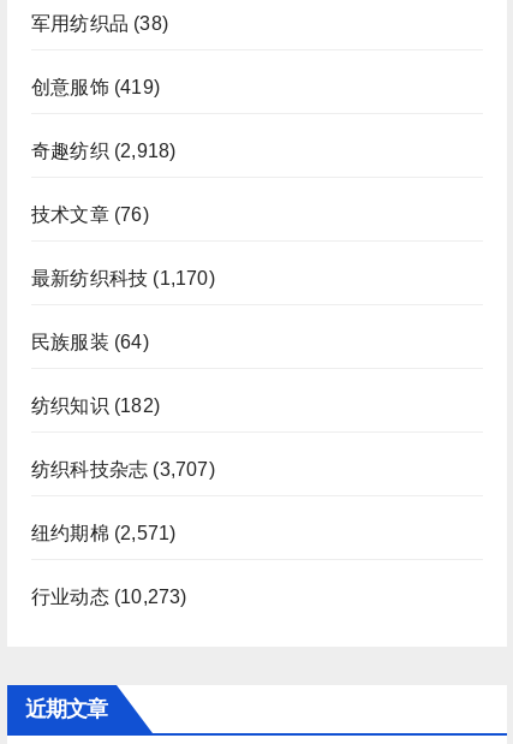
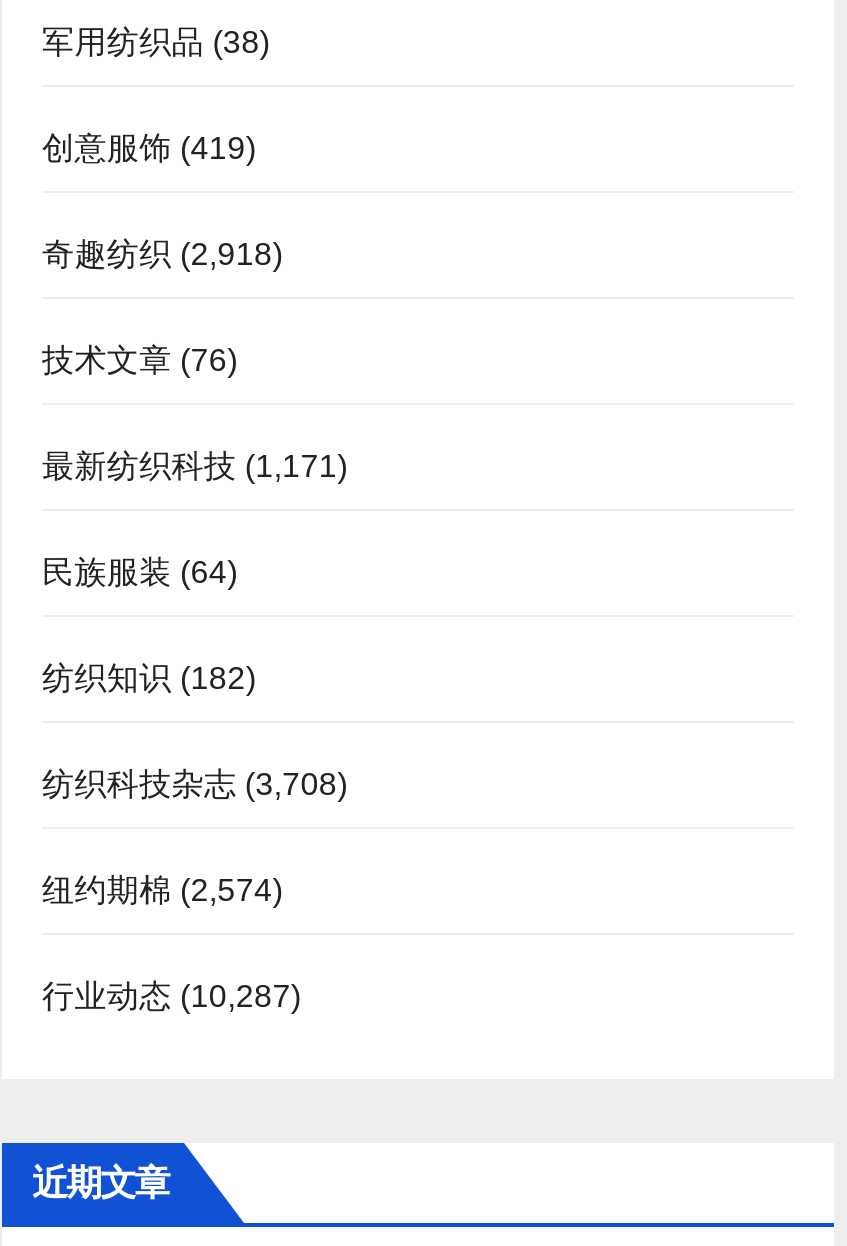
- 最新纺织科技(1,170)
+ 最新纺织科技(1,171)

- 纺织科技杂志(3,707)
+ 纺织科技杂志(3,708)

- 纽约期棉(2,571)
+ 纽约期棉(2,574)

- 行业动态(10,273)
+ 行业动态(10,287)
